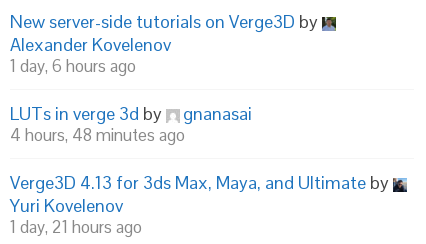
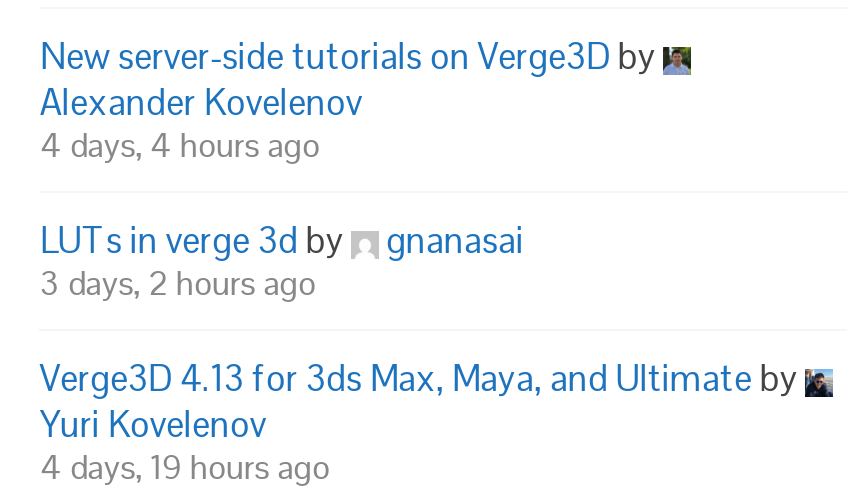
- 1 day, 6 hours ago
+ 4 days, 4 hours ago

- 4 hours, 48 minutes ago
+ 3 days, 2 hours ago

- 1 day, 21 hours ago
+ 4 days, 19 hours ago
